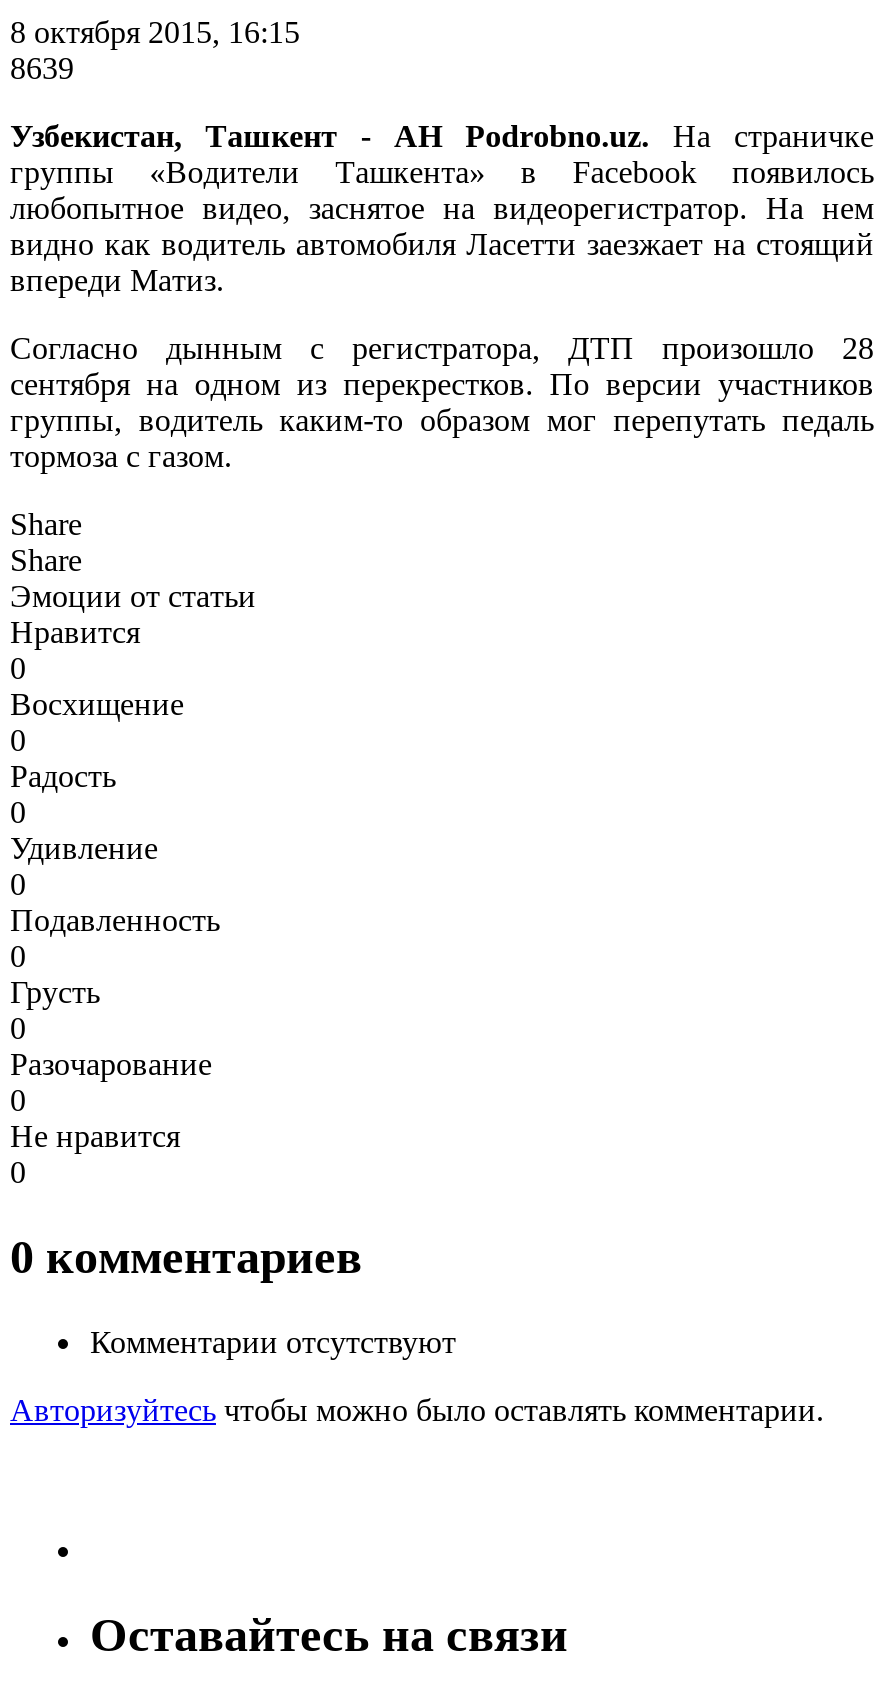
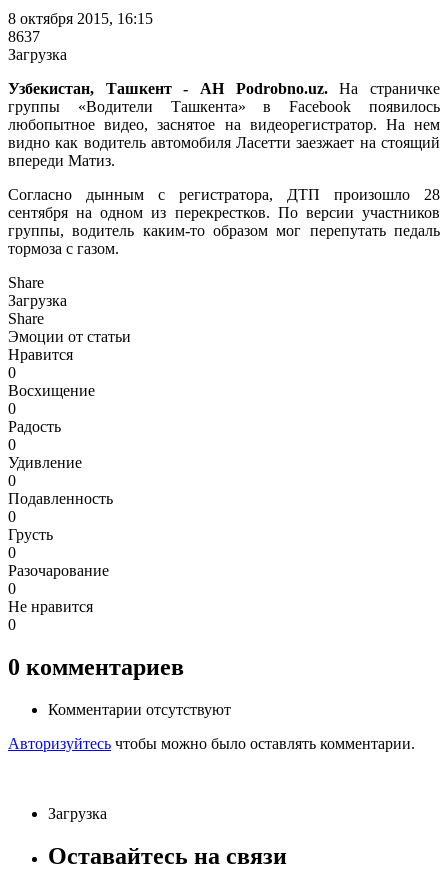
- 8639
+ 8637
+ Загрузка

+ Загрузка

+ Загрузка
